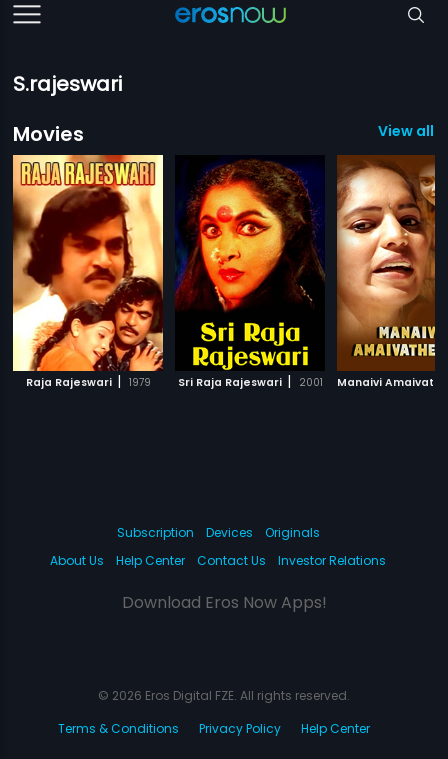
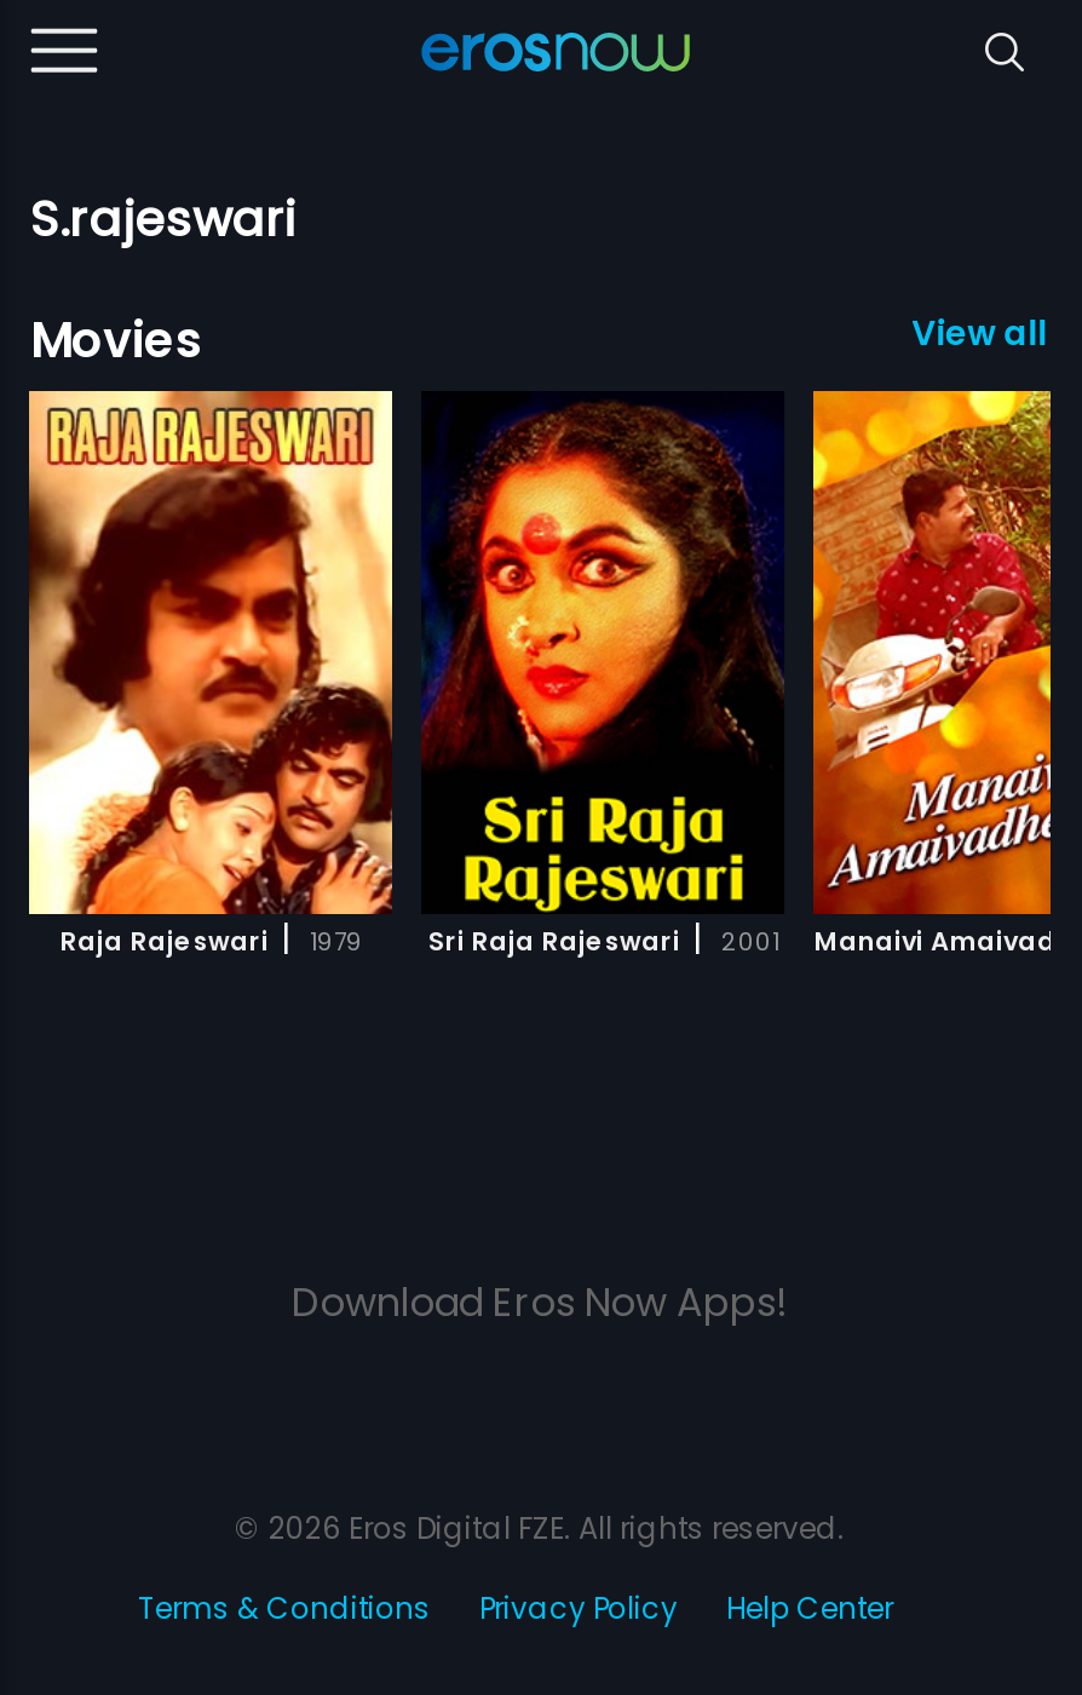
- [image]
+ [image]

- Subscription
- Devices
- Originals
- About Us
- Help Center
- Contact Us
- Investor Relations
